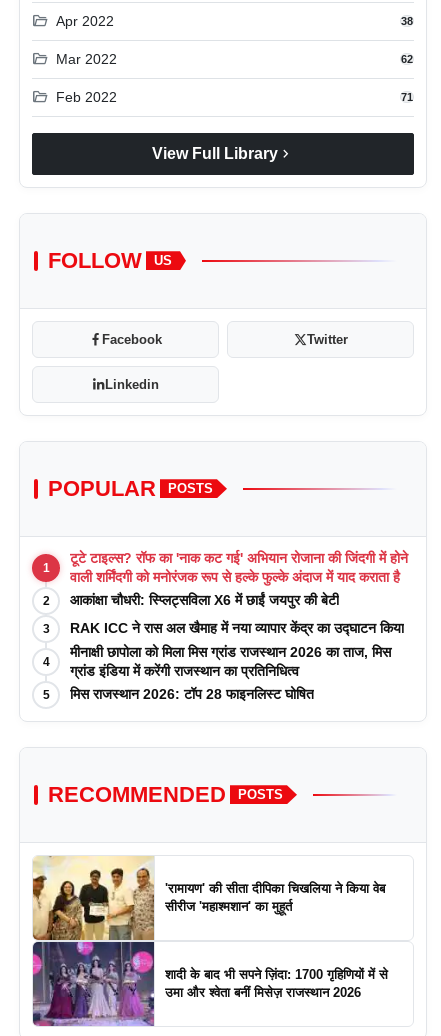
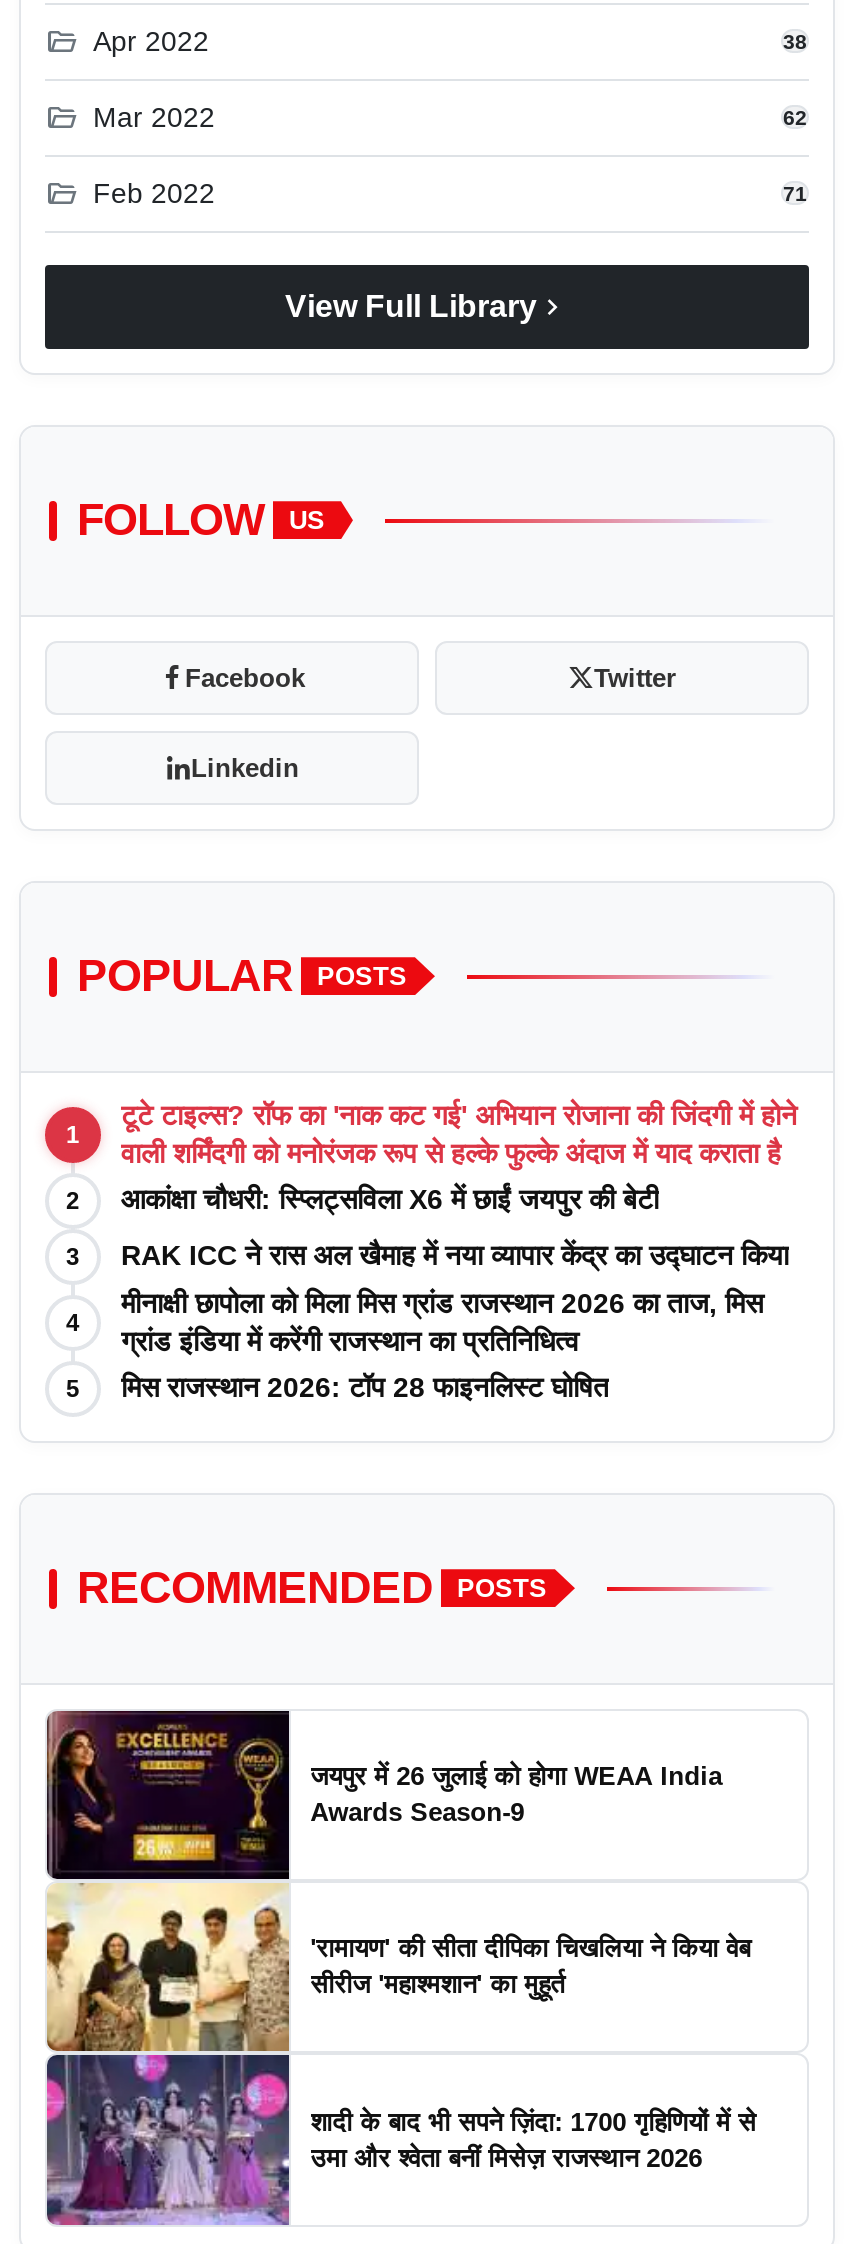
+ [image]
+ जयपुर में 26 जुलाई को होगा WEAA India
+ Awards Season-9
